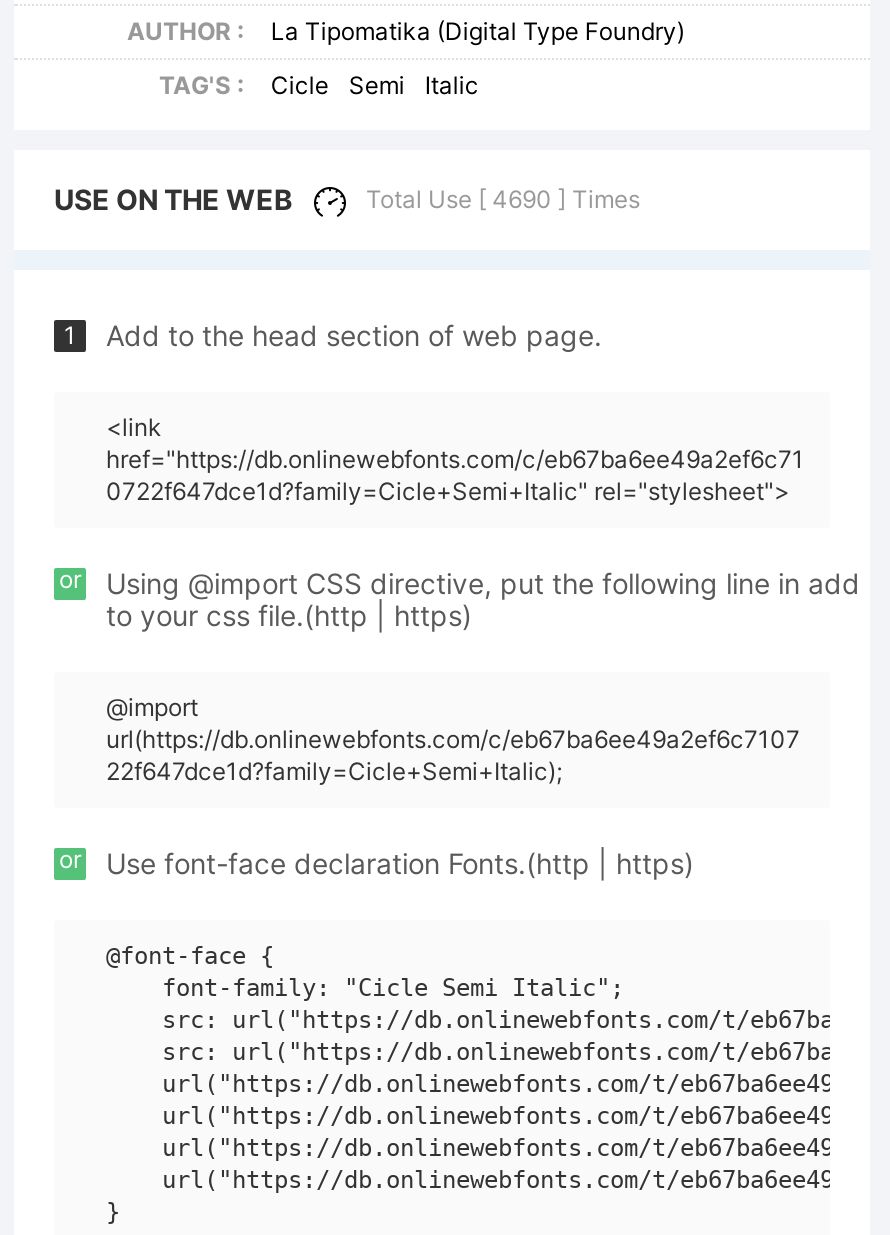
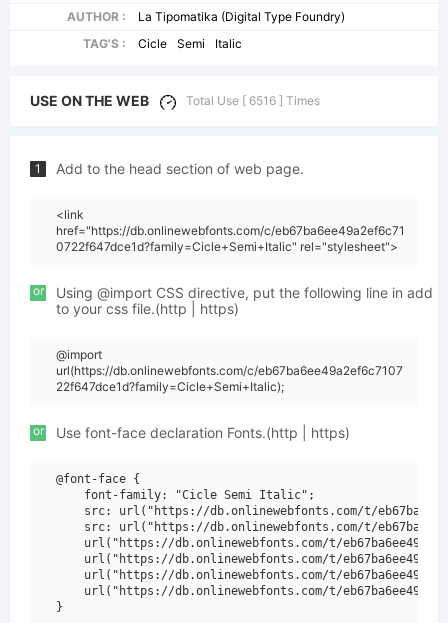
- Total Use [ 4690 ] Times
+ Total Use [ 6516 ] Times
